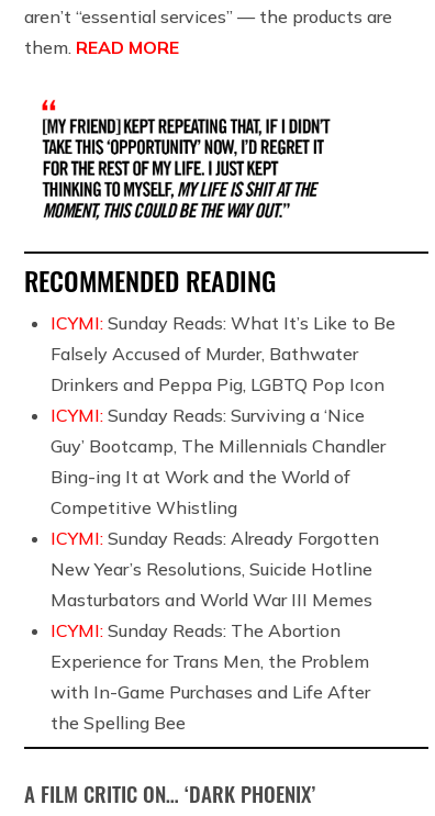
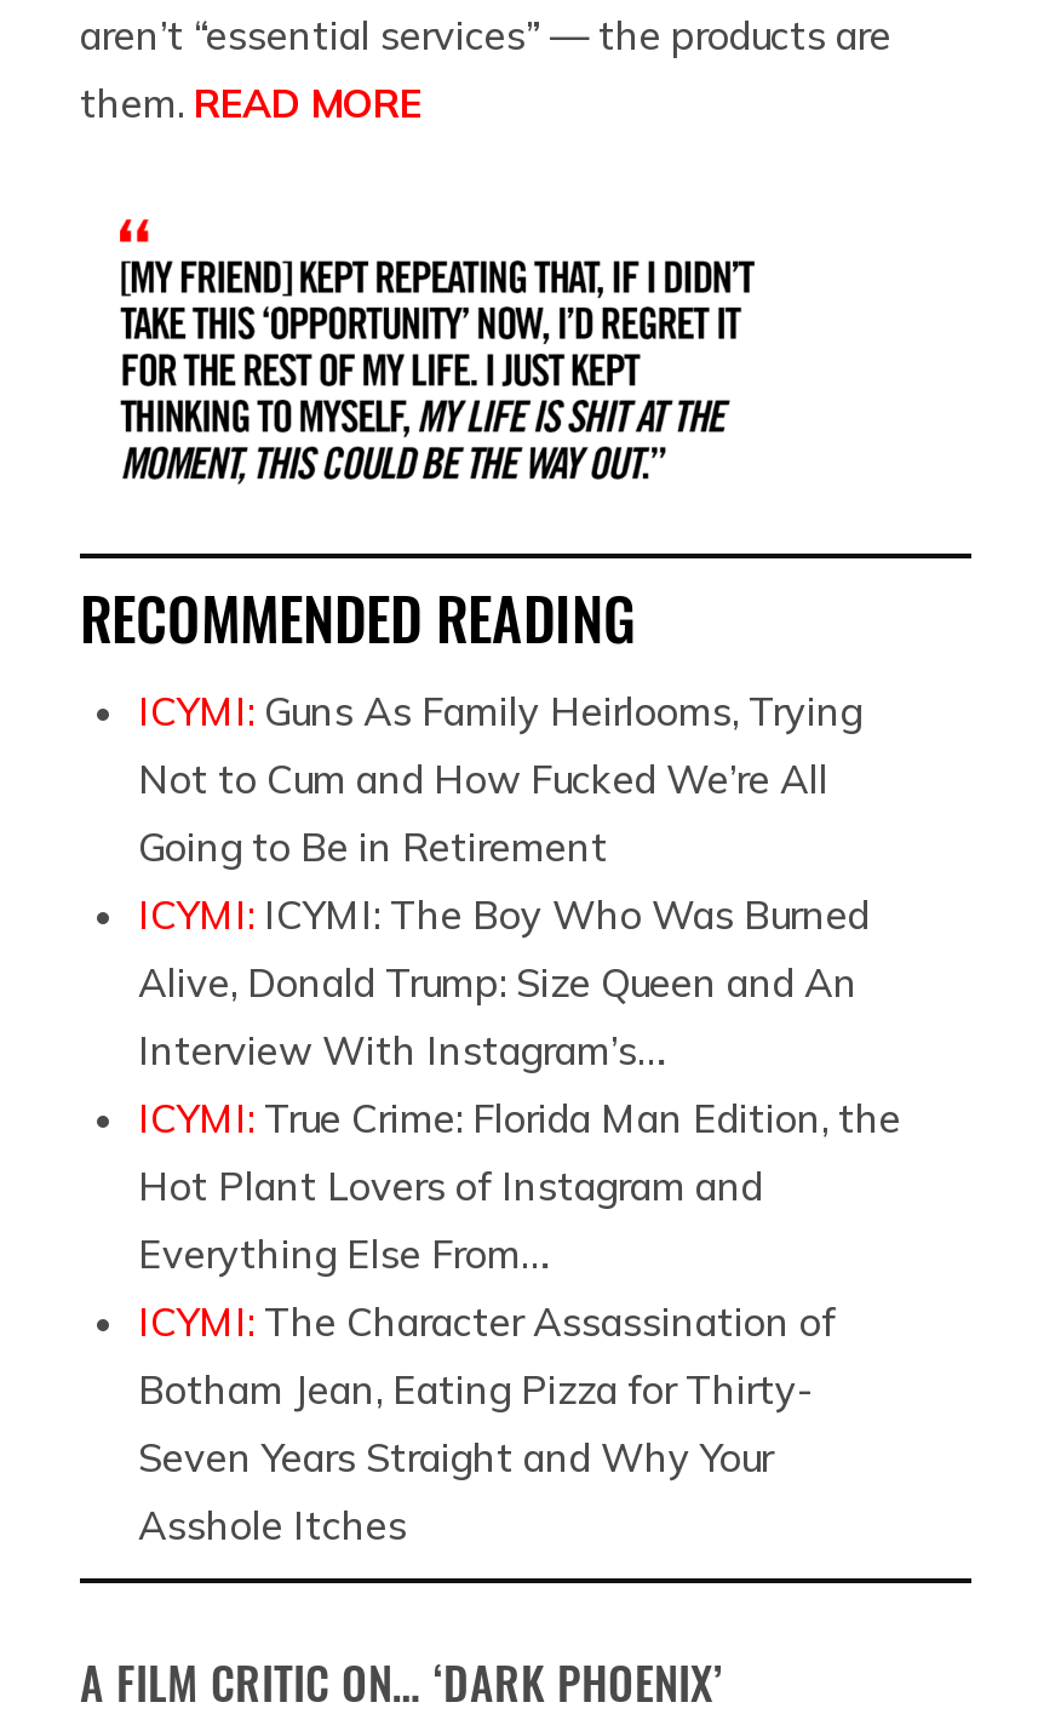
- ICYMI: Sunday Reads: What It’s Like to Be
- Falsely Accused of Murder, Bathwater
- Drinkers and Peppa Pig, LGBTQ Pop Icon
- ICYMI: Sunday Reads: Surviving a ‘Nice
- Guy’ Bootcamp, The Millennials Chandler
- Bing-ing It at Work and the World of
- Competitive Whistling
- ICYMI: Sunday Reads: Already Forgotten
- New Year’s Resolutions, Suicide Hotline
- Masturbators and World War III Memes
- ICYMI: Sunday Reads: The Abortion
- Experience for Trans Men, the Problem
- with In-Game Purchases and Life After
- the Spelling Bee
+ ICYMI: Guns As Family Heirlooms, Trying
+ Not to Cum and How Fucked We’re All
+ Going to Be in Retirement
+ ICYMI: ICYMI: The Boy Who Was Burned
+ Alive, Donald Trump: Size Queen and An
+ Interview With Instagram’s…
+ ICYMI: True Crime: Florida Man Edition, the
+ Hot Plant Lovers of Instagram and
+ Everything Else From…
+ ICYMI: The Character Assassination of
+ Botham Jean, Eating Pizza for Thirty-
+ Seven Years Straight and Why Your
+ Asshole Itches
